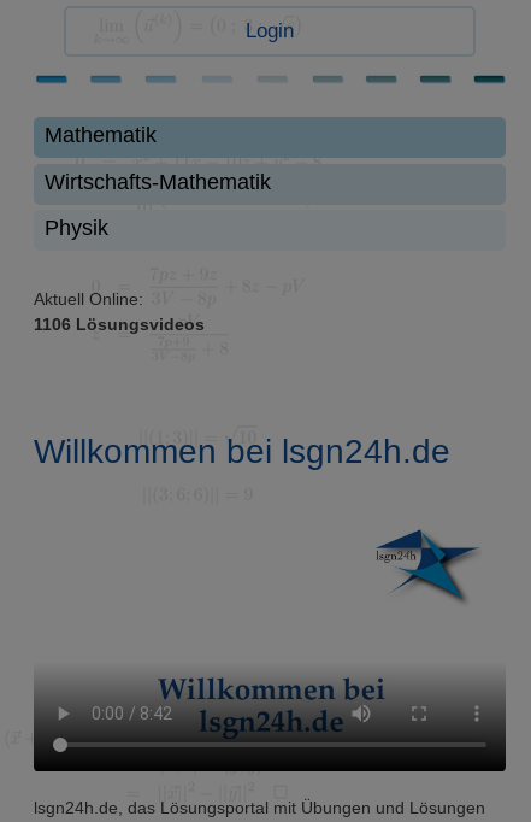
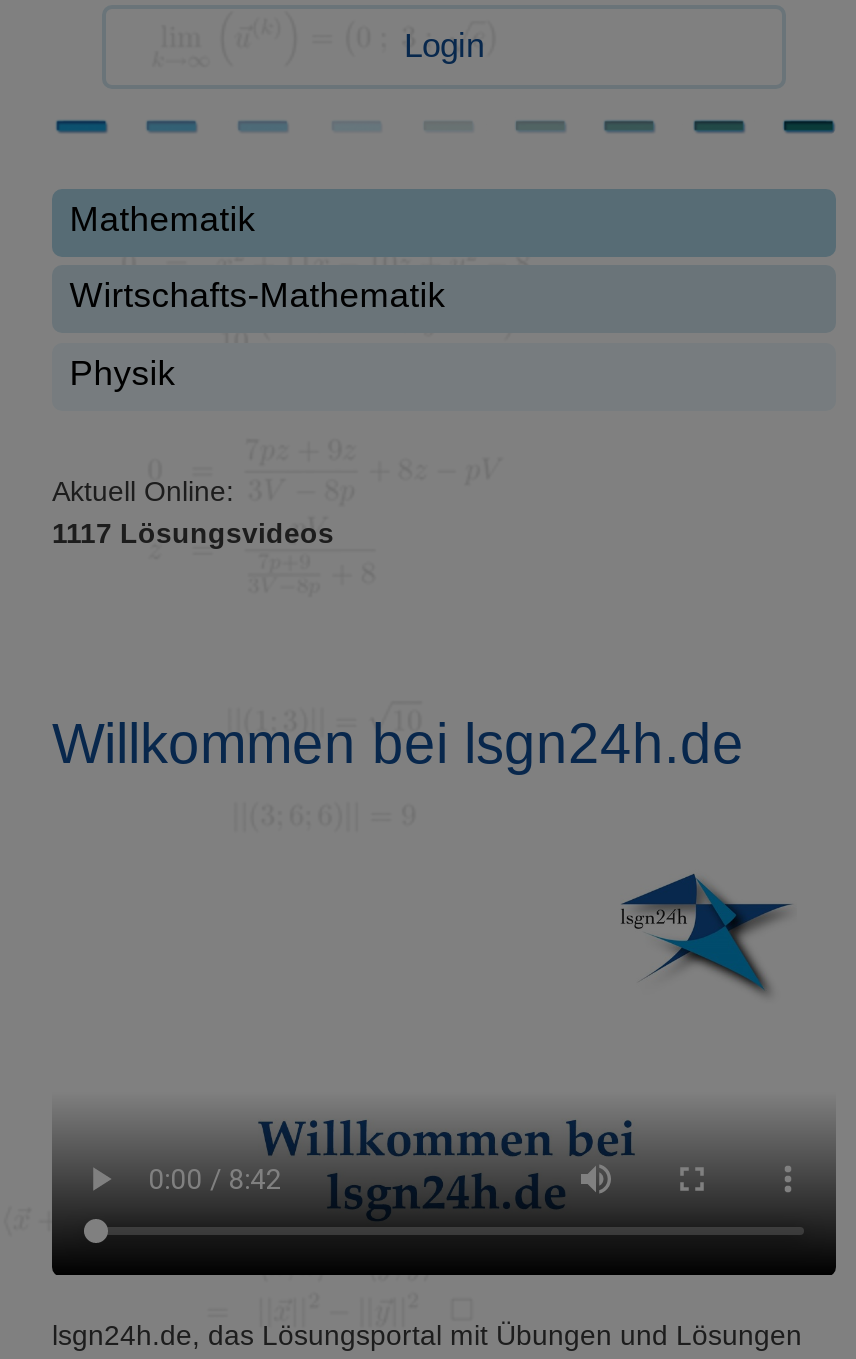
- 1106 Lösungsvideos
+ 1117 Lösungsvideos
